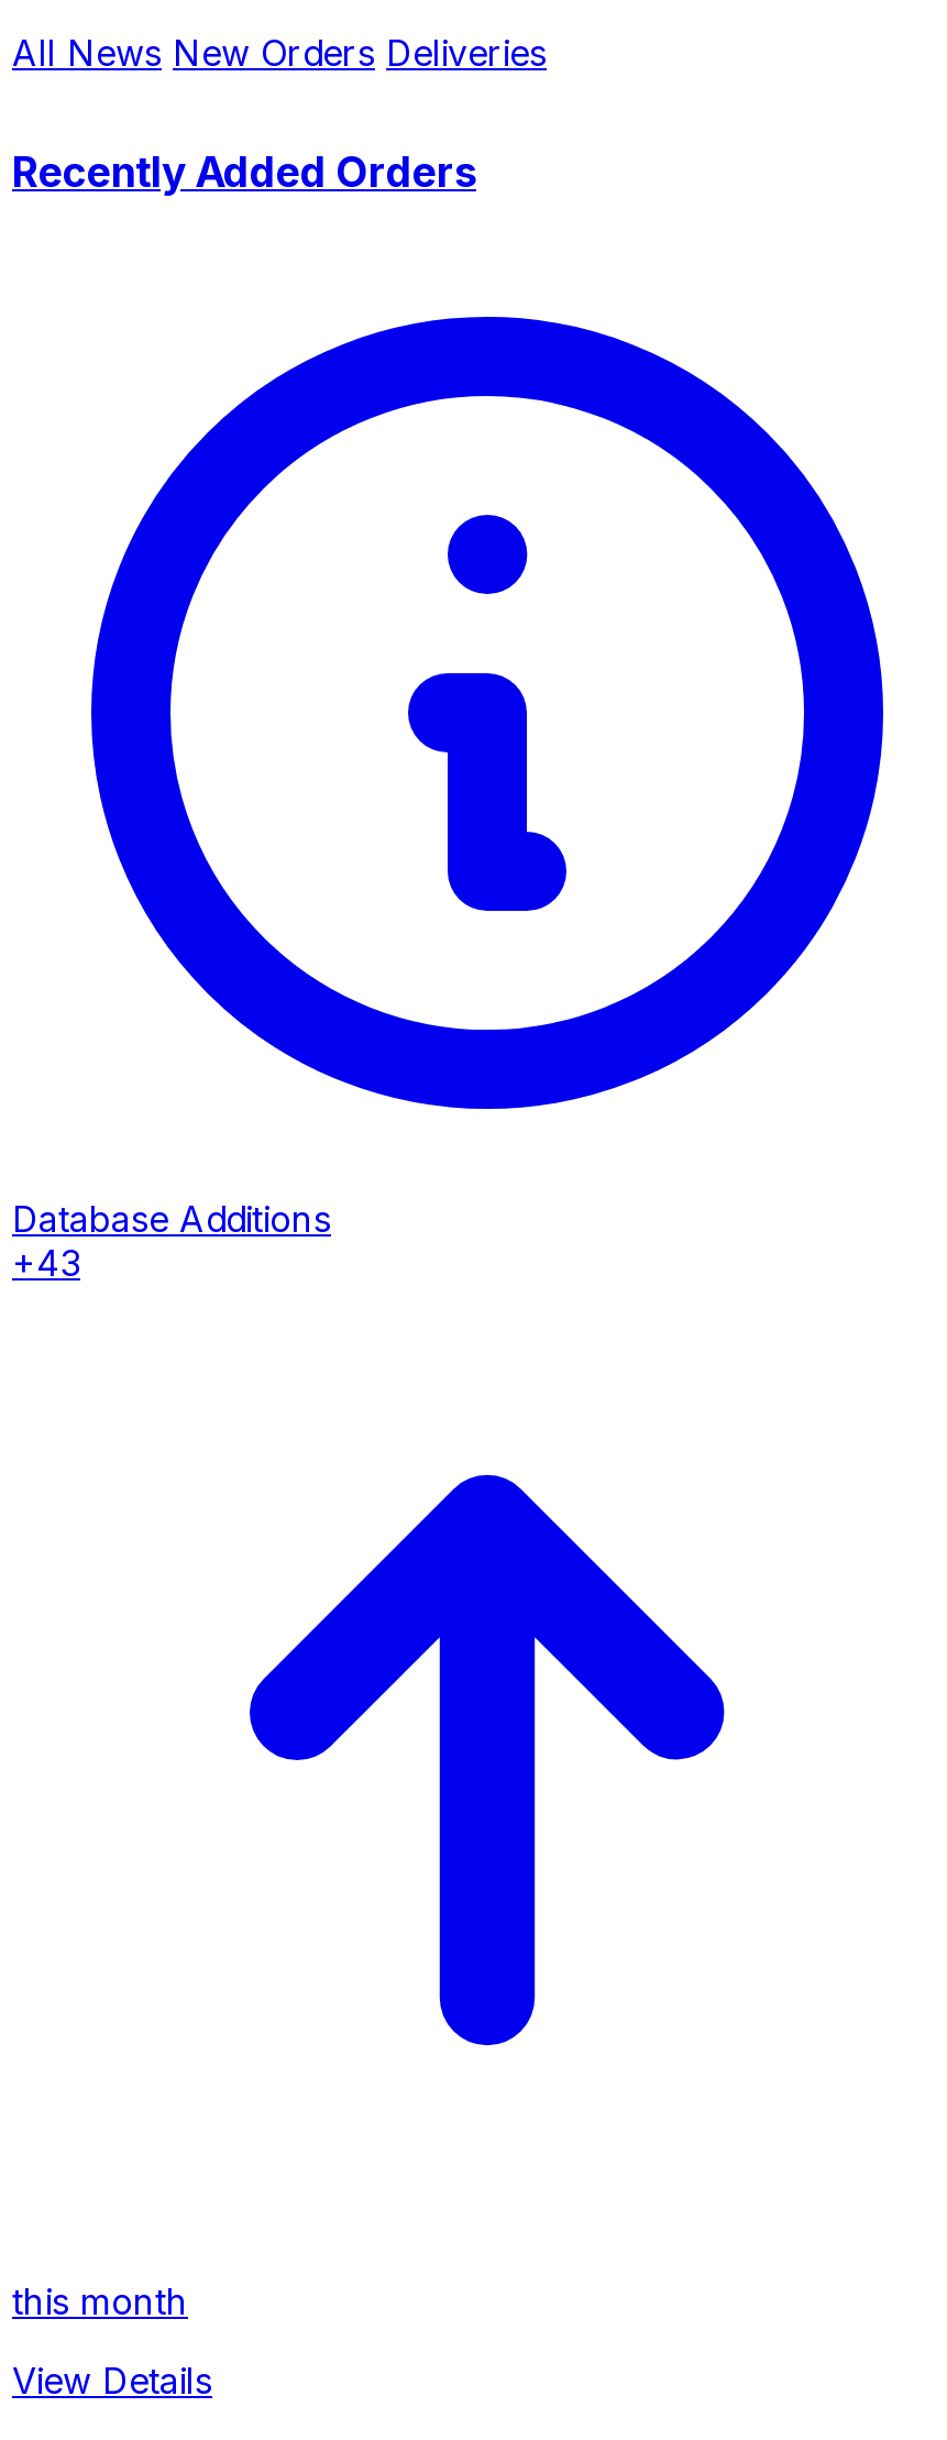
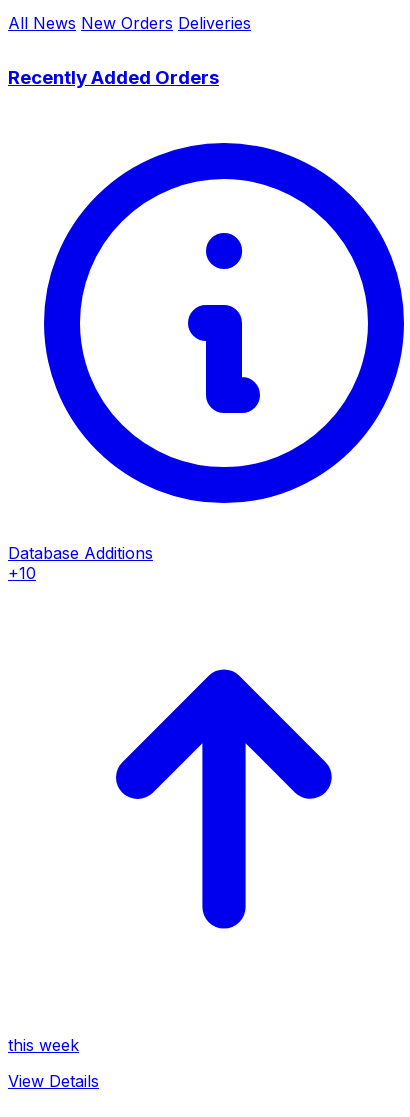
- +43
+ +10

- this month
+ this week
